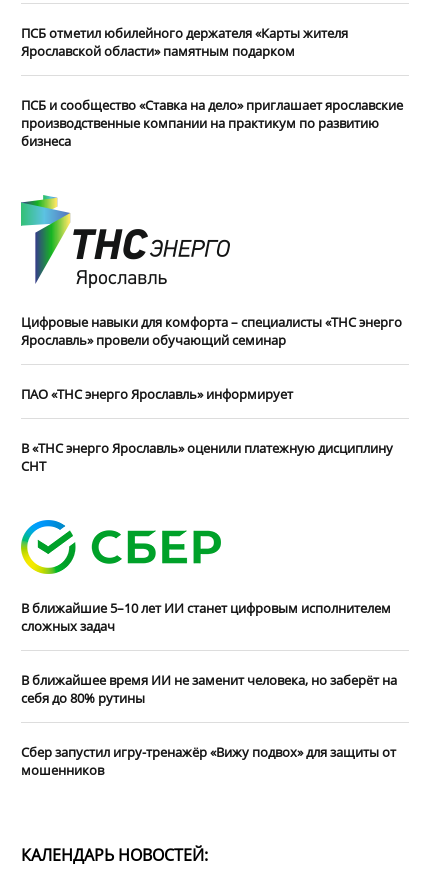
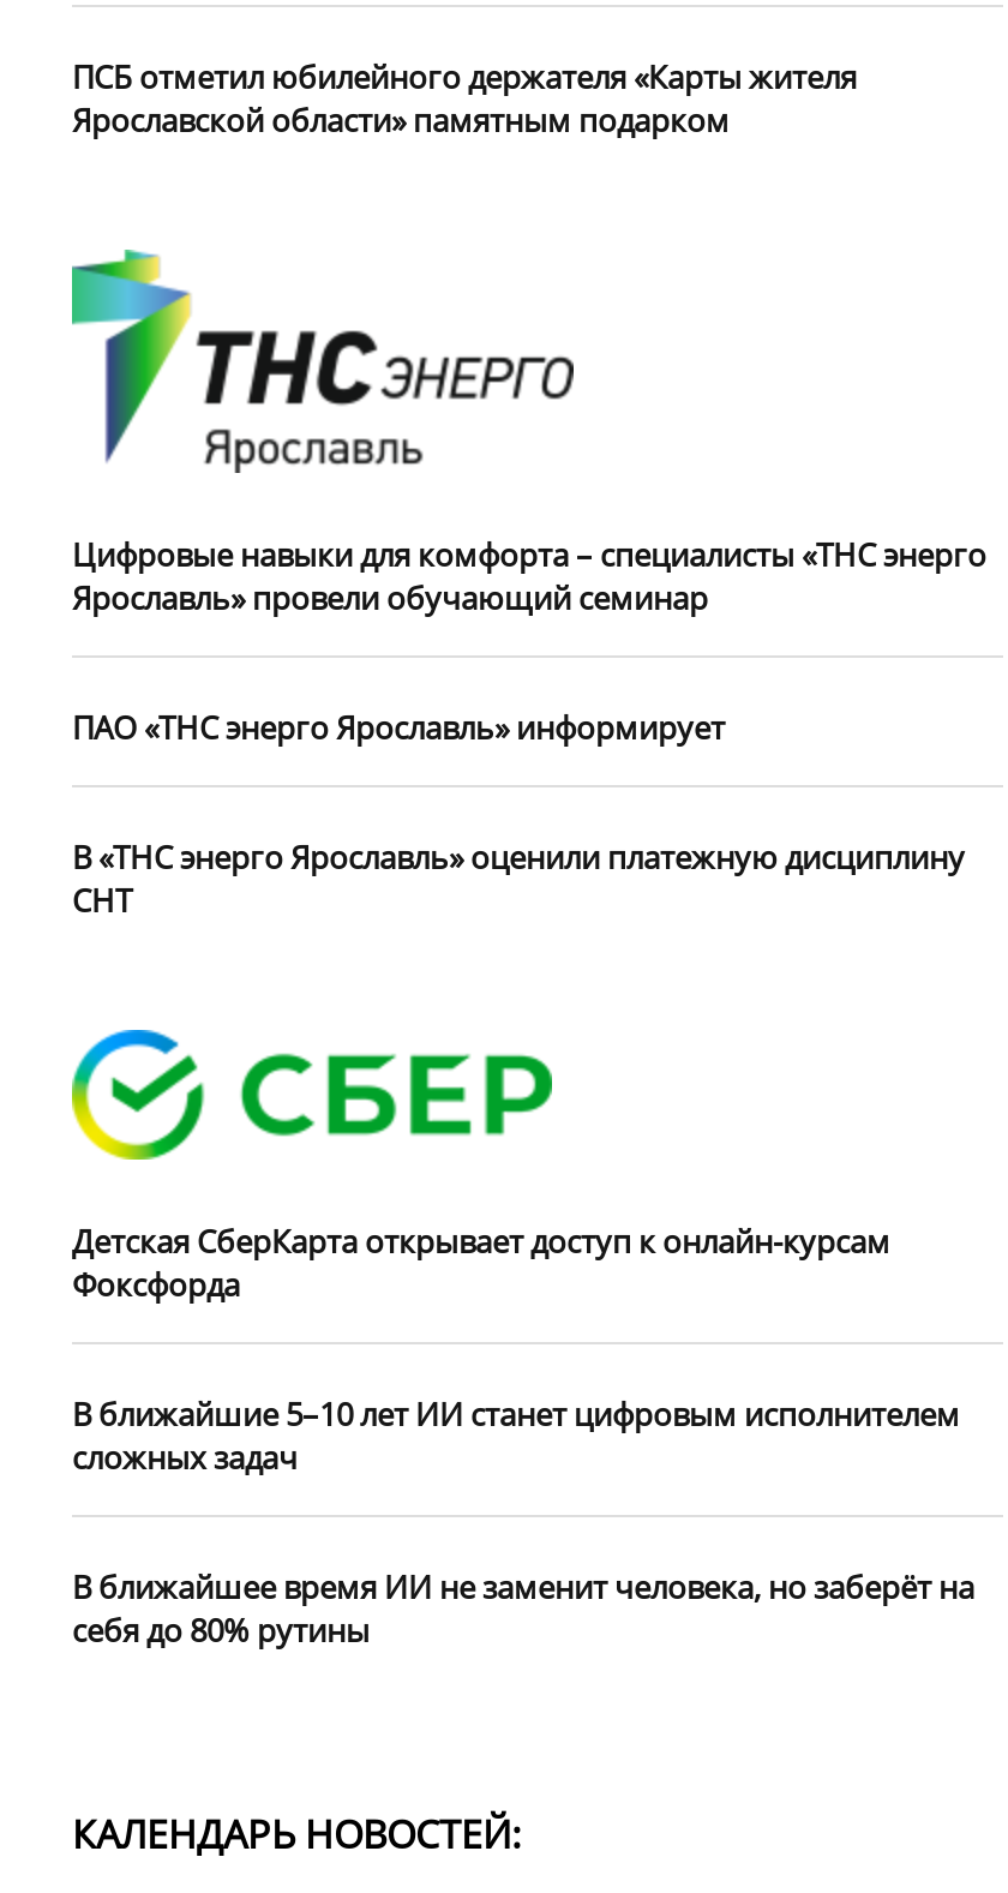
- ПСБ и сообщество «Ставка на дело» приглашает ярославские
- производственные компании на практикум по развитию
- бизнеса

+ Детская СберКарта открывает доступ к онлайн-курсам
+ Фоксфорда

- Сбер запустил игру-тренажёр «Вижу подвох» для защиты от
- мошенников
